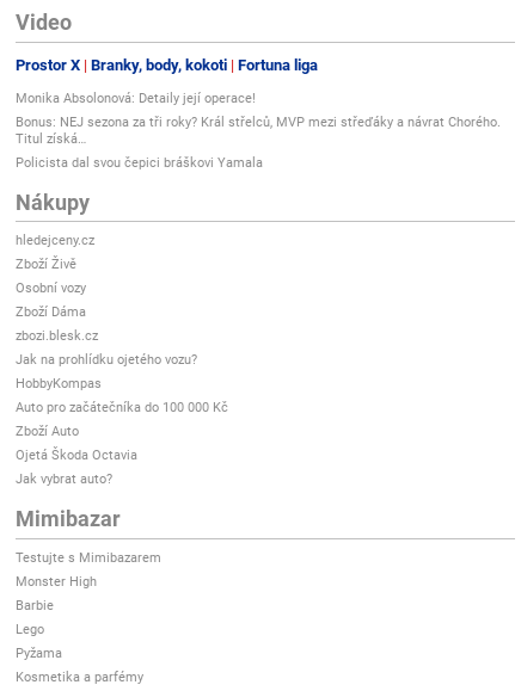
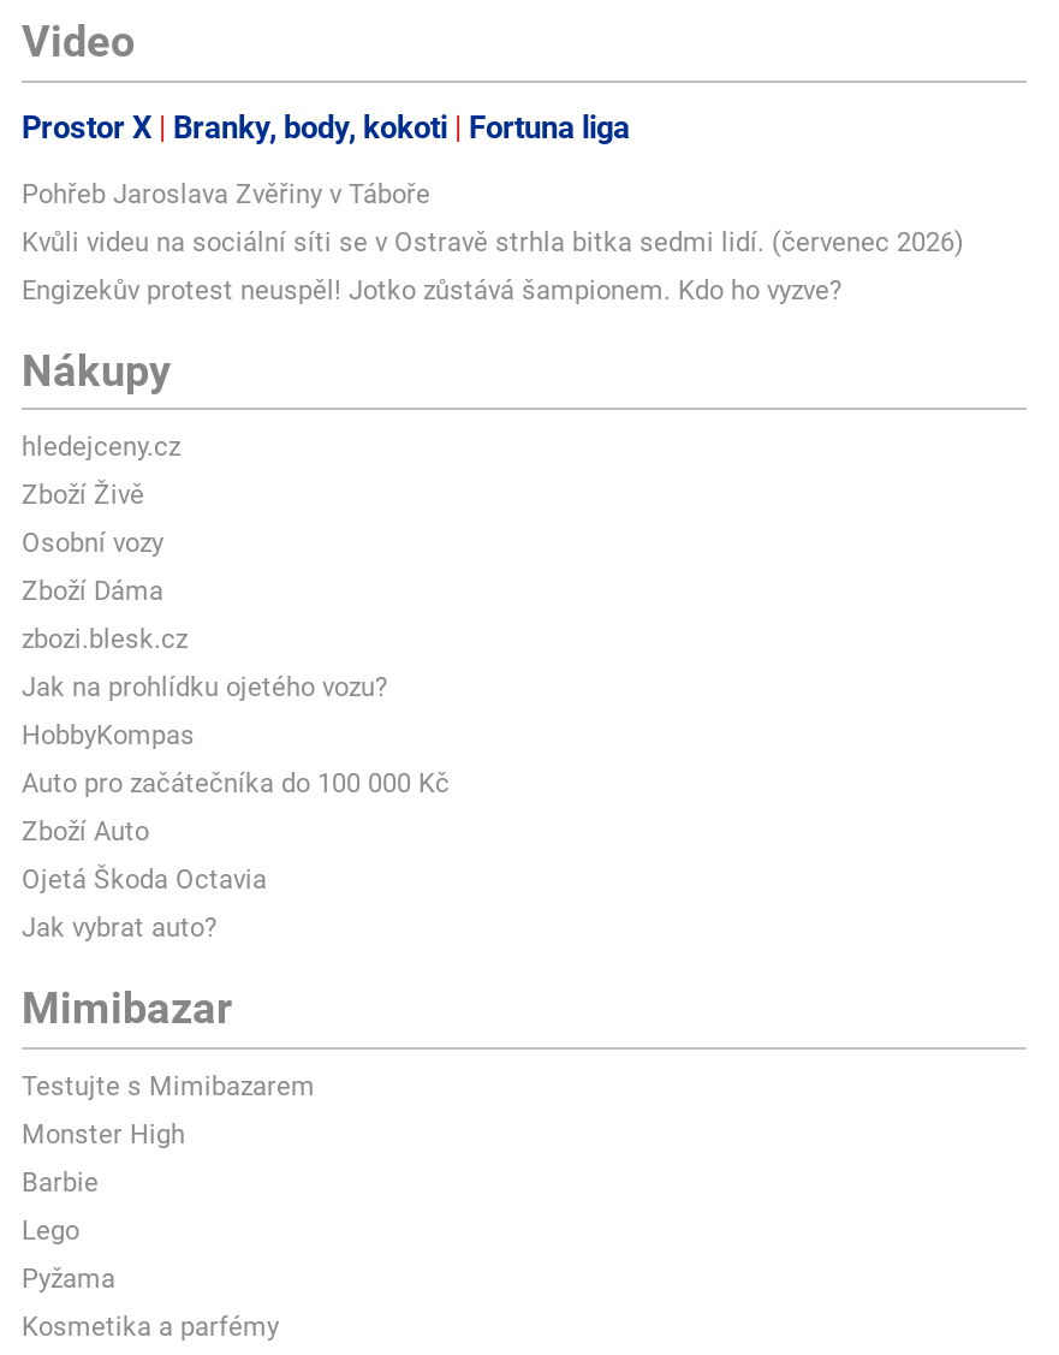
- Monika Absolonová: Detaily její operace!
+ Pohřeb Jaroslava Zvěřiny v Táboře

- Bonus: NEJ sezona za tři roky? Král střelců, MVP mezi střeďáky a návrat Chorého.
- Titul získá…
+ Kvůli videu na sociální síti se v Ostravě strhla bitka sedmi lidí. (červenec 2026)

- Policista dal svou čepici bráškovi Yamala
+ Engizekův protest neuspěl! Jotko zůstává šampionem. Kdo ho vyzve?
